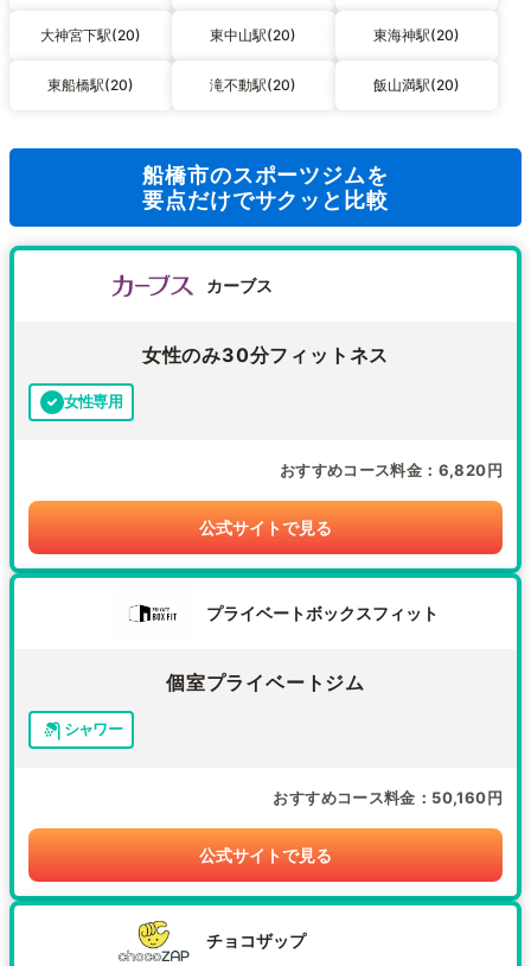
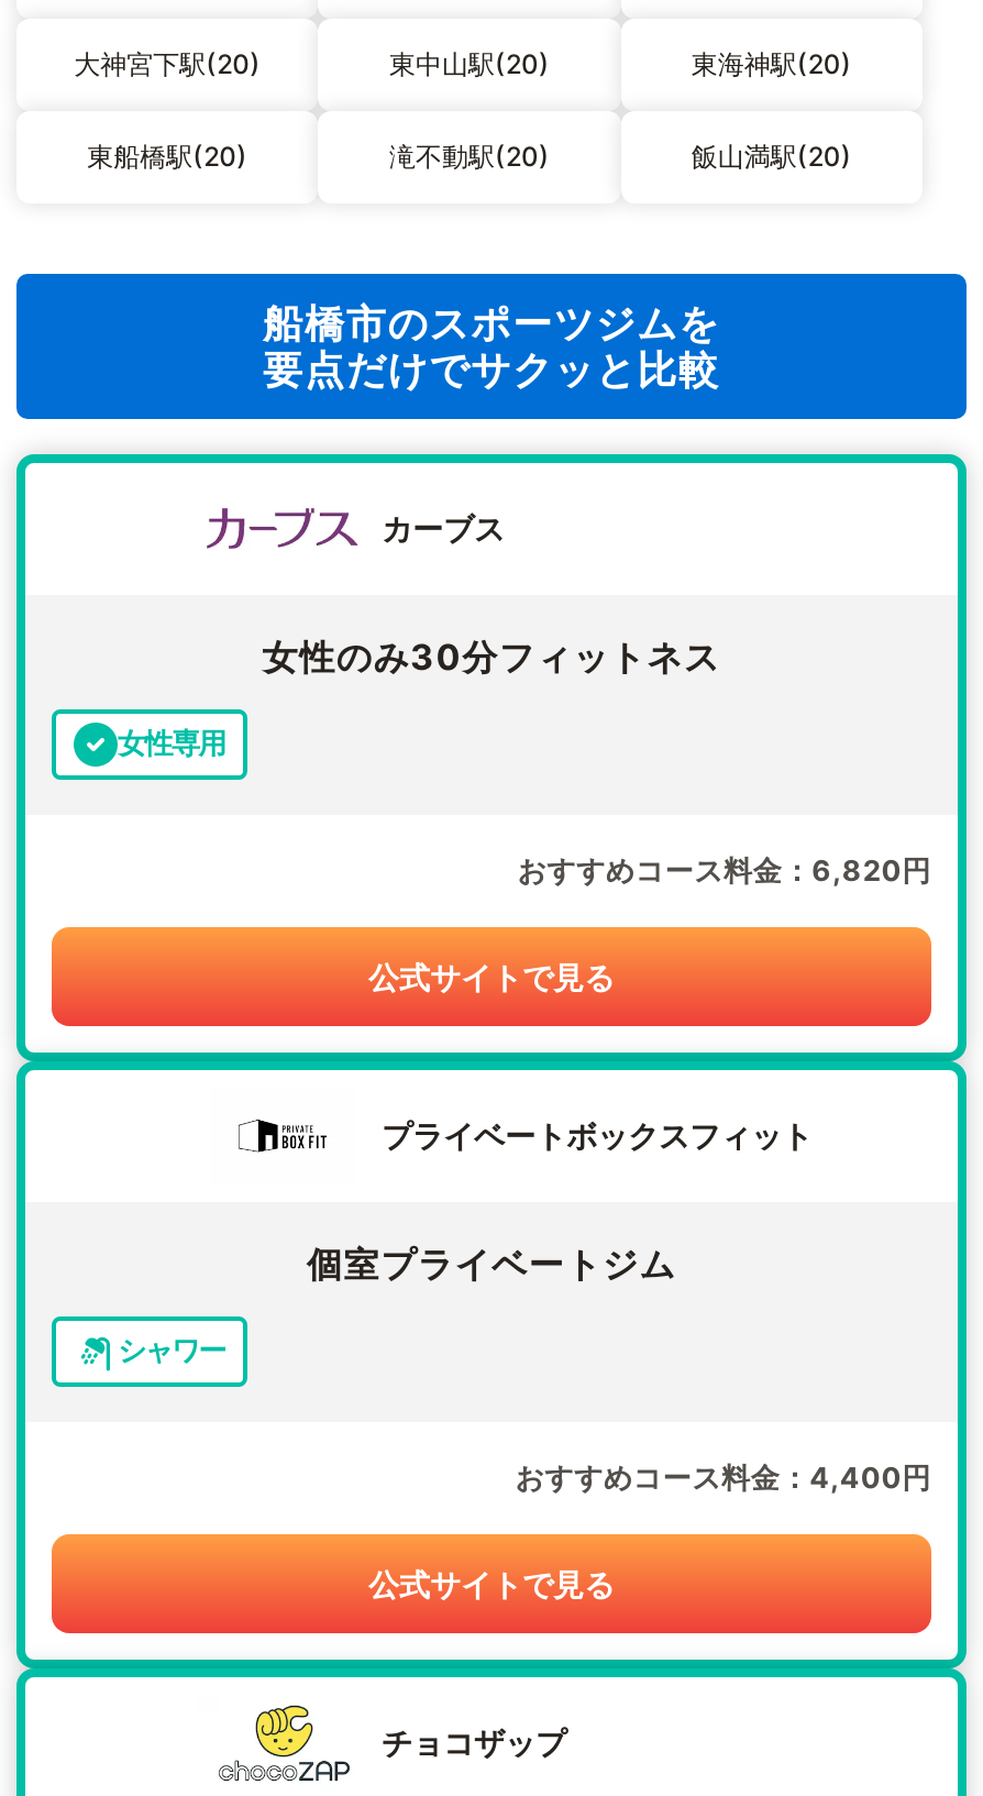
- おすすめコース料金 50,160円
+ おすすめコース料金 4,400円
